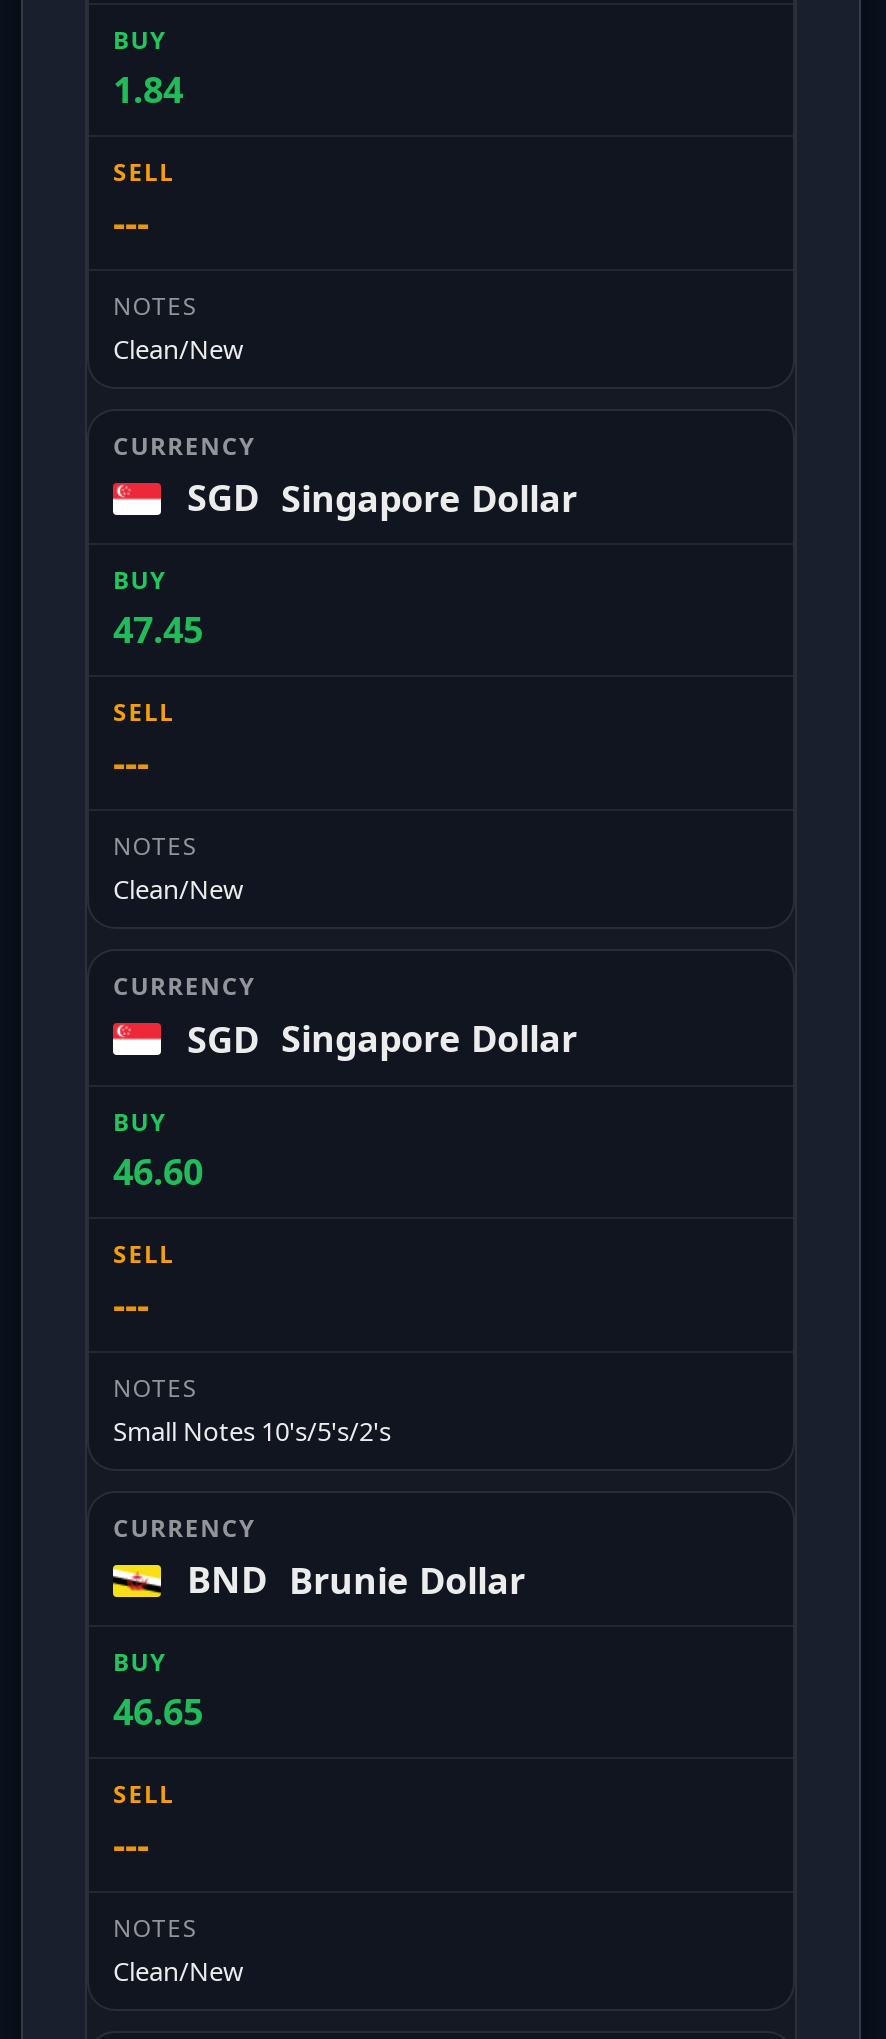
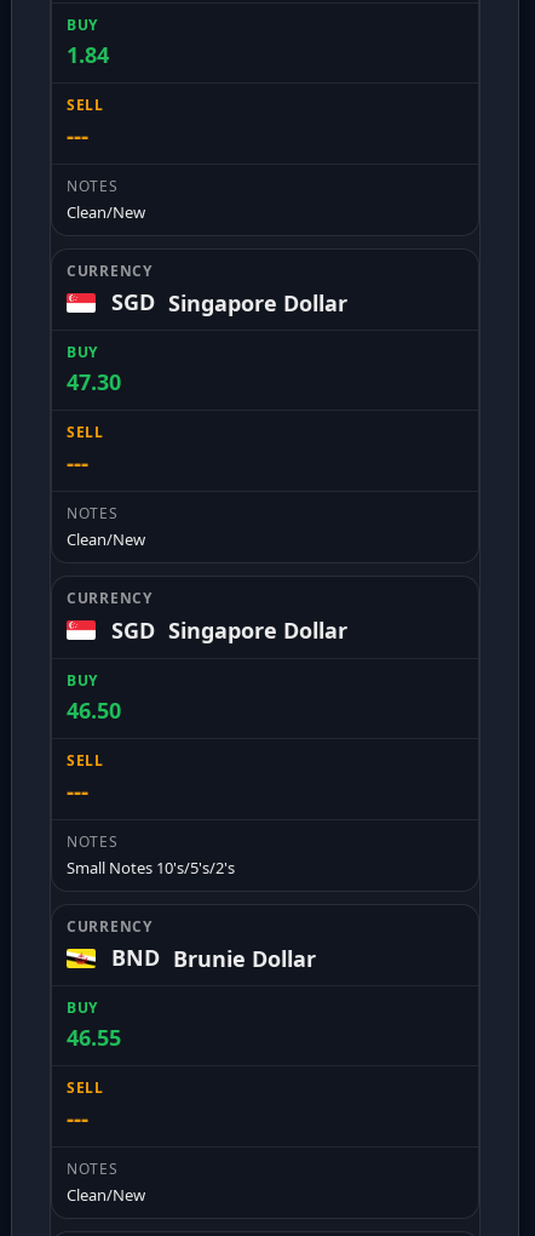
- 47.45
+ 47.30

- 46.60
+ 46.50

- 46.65
+ 46.55
